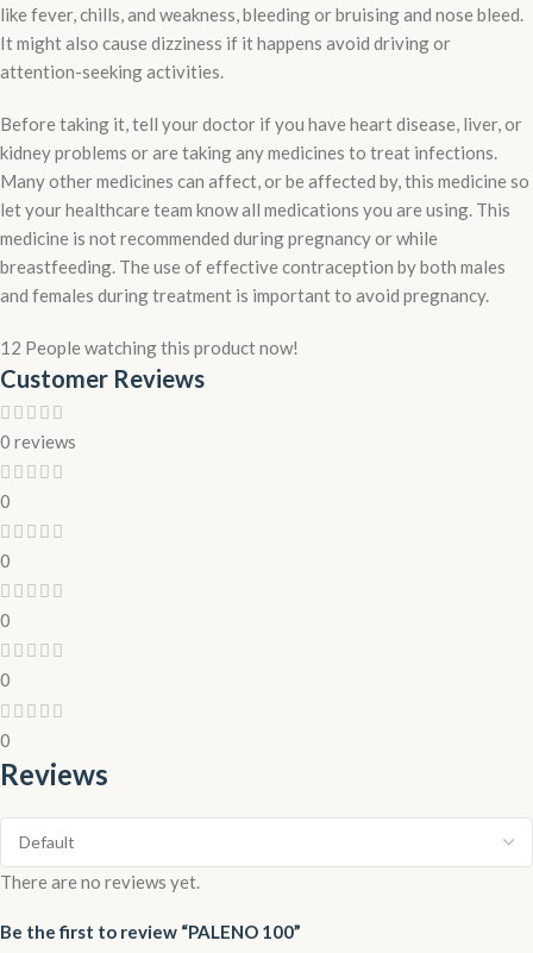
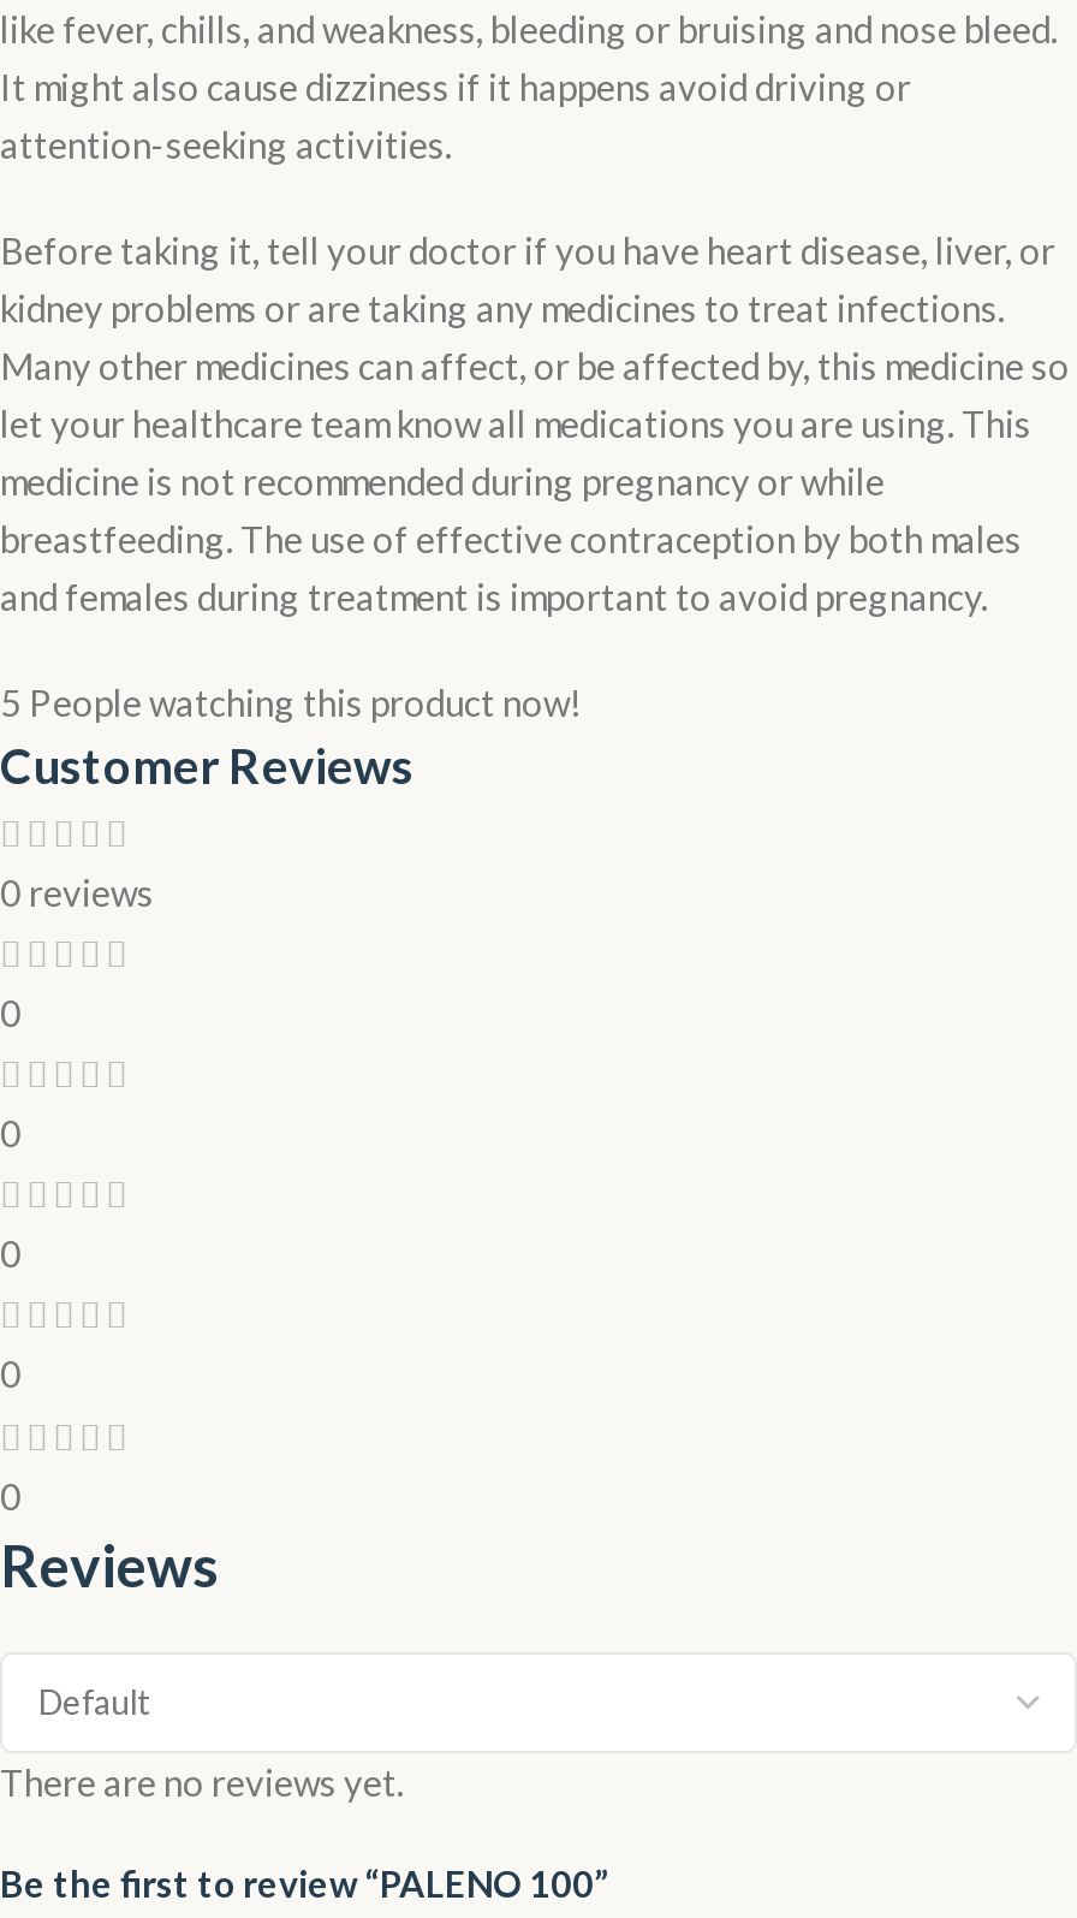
- 12 People watching this product now!
+ 5 People watching this product now!
